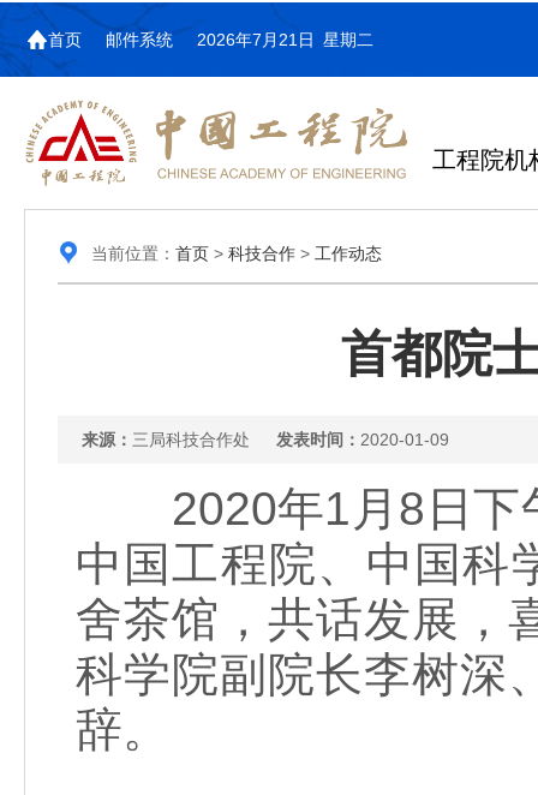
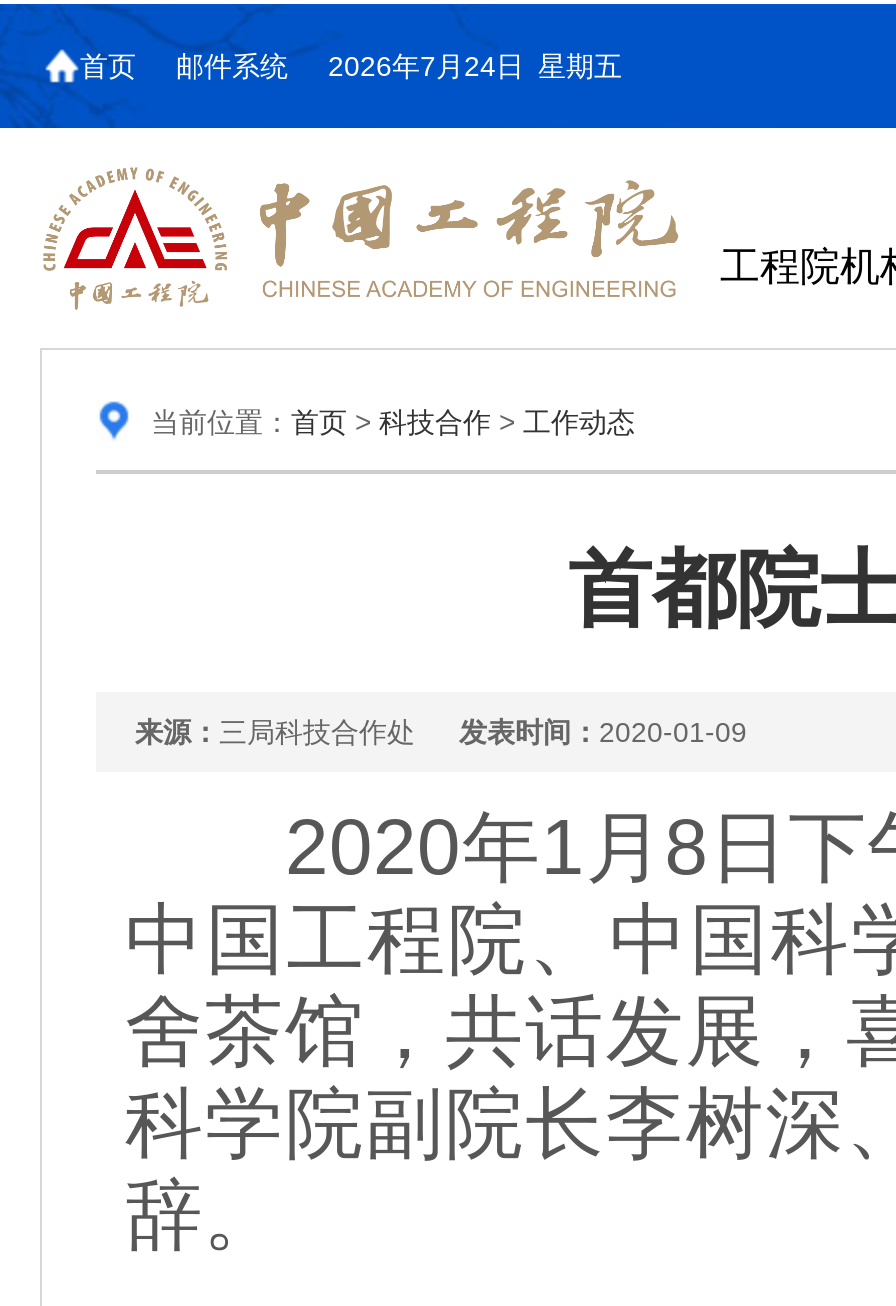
- 2026年7月21日 星期二
+ 2026年7月24日 星期五
